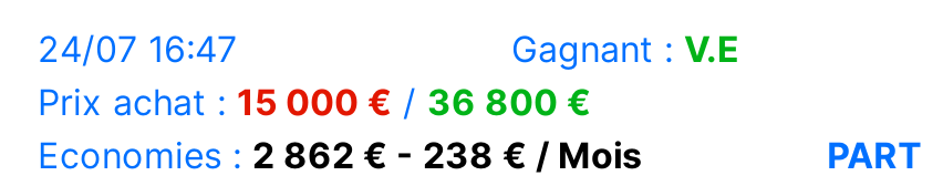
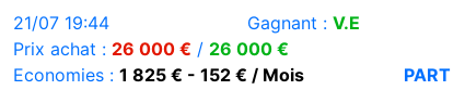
- 24/07 16:47
+ 21/07 19:44

- Prix achat : 15 000 €/ 36 800 €
+ Prix achat : 26 000 €/ 26 000 €

- Economies : 2 862 € - 238 € / Mois
+ Economies : 1 825 € - 152 € / Mois
